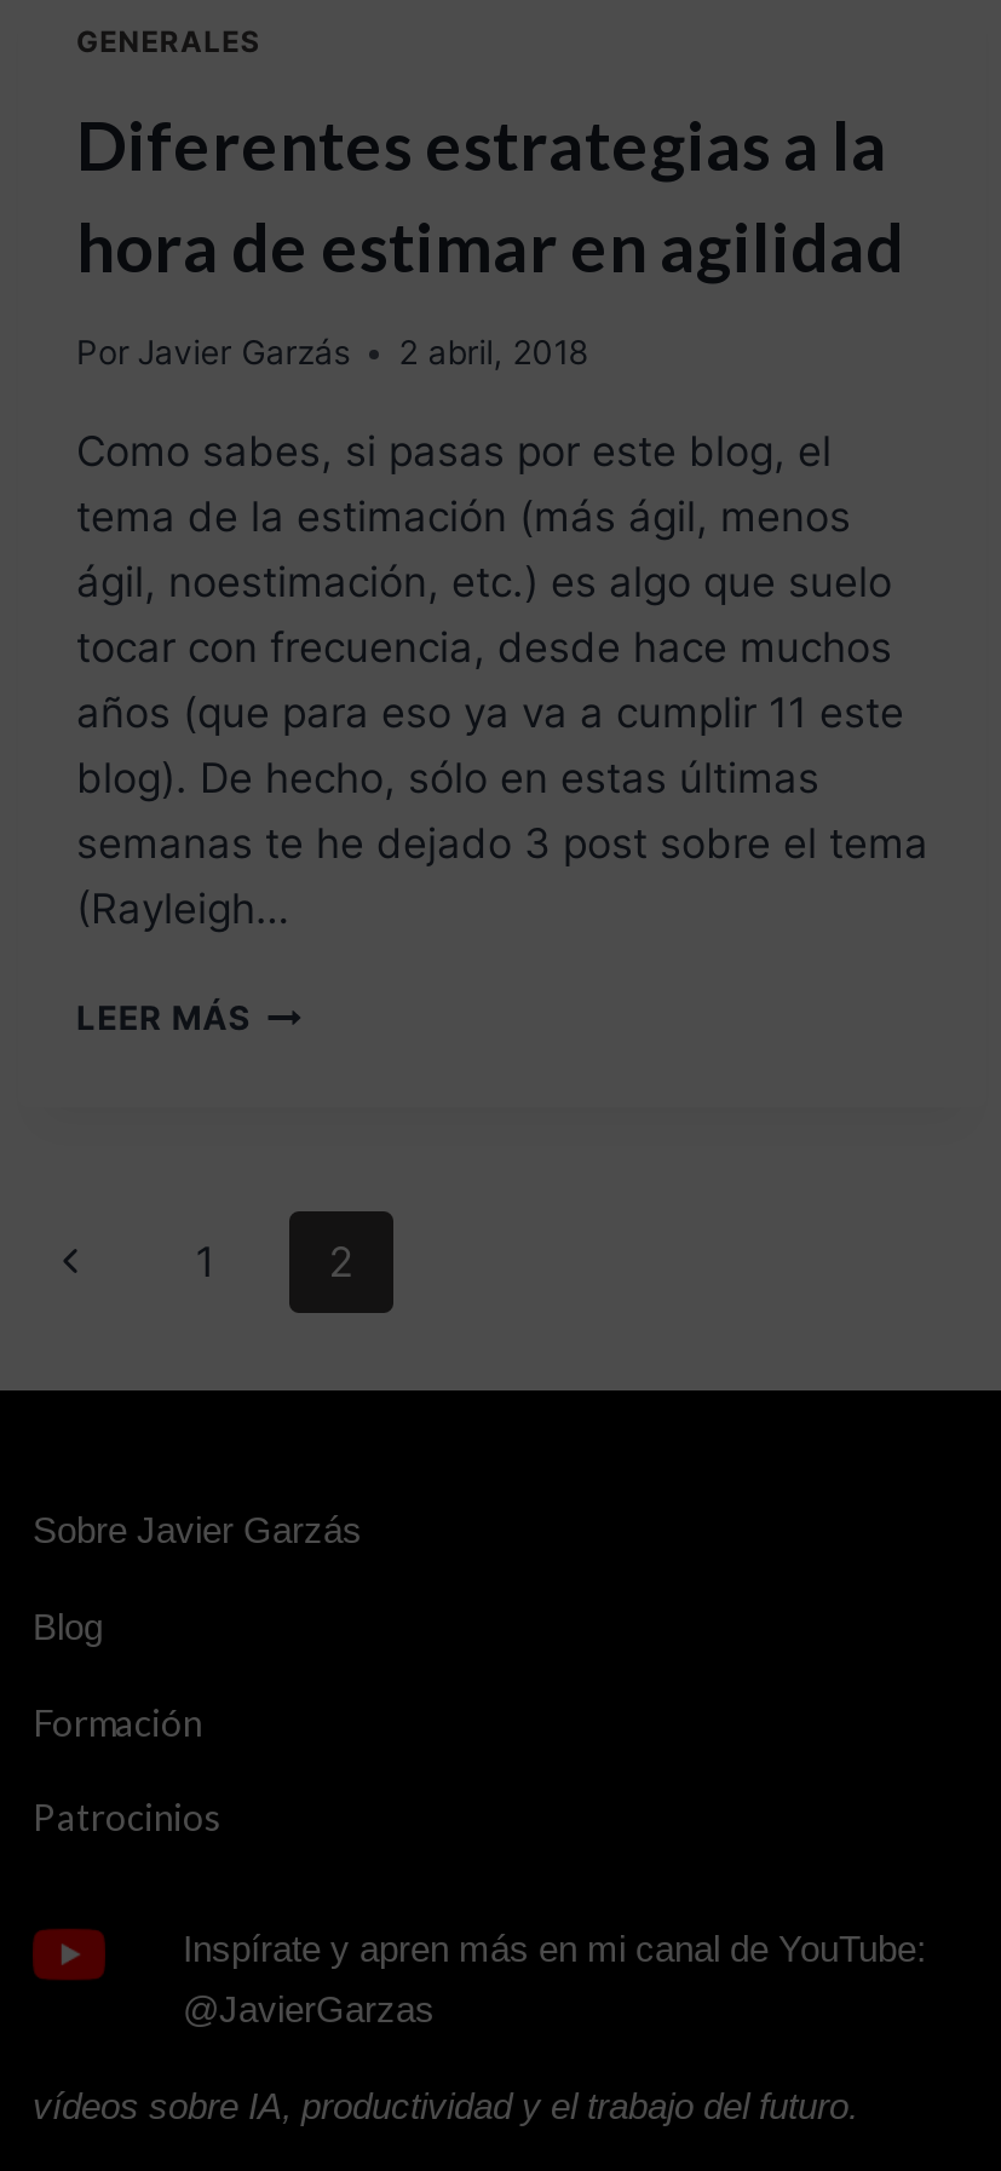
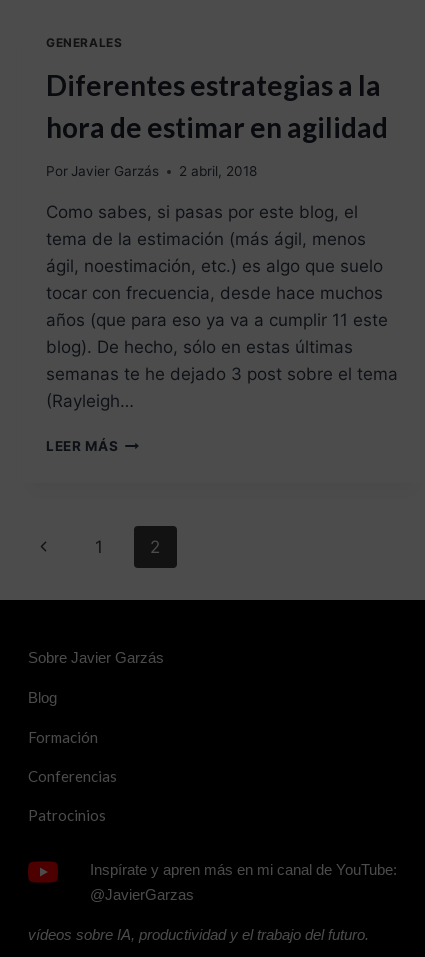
+ Conferencias
